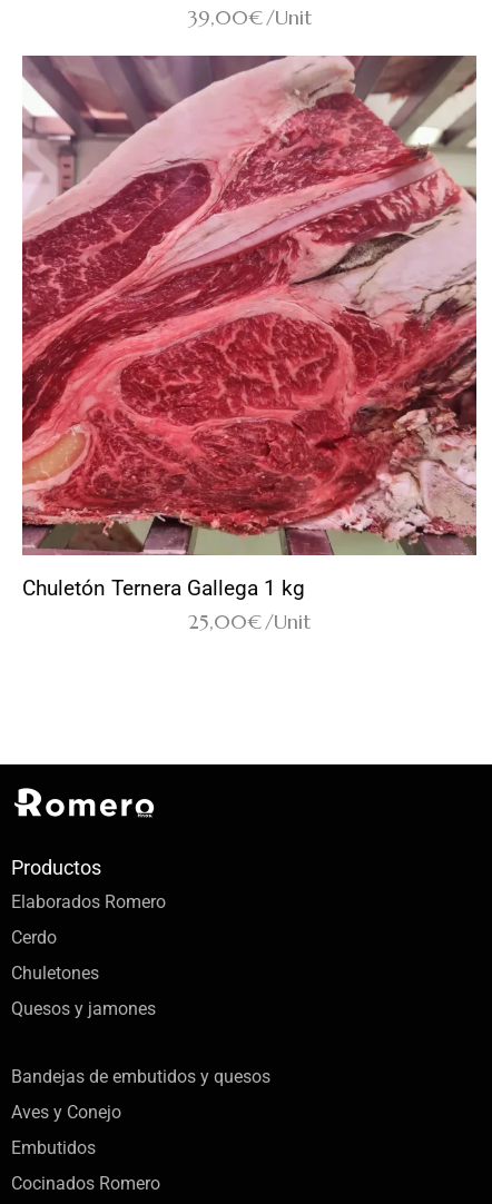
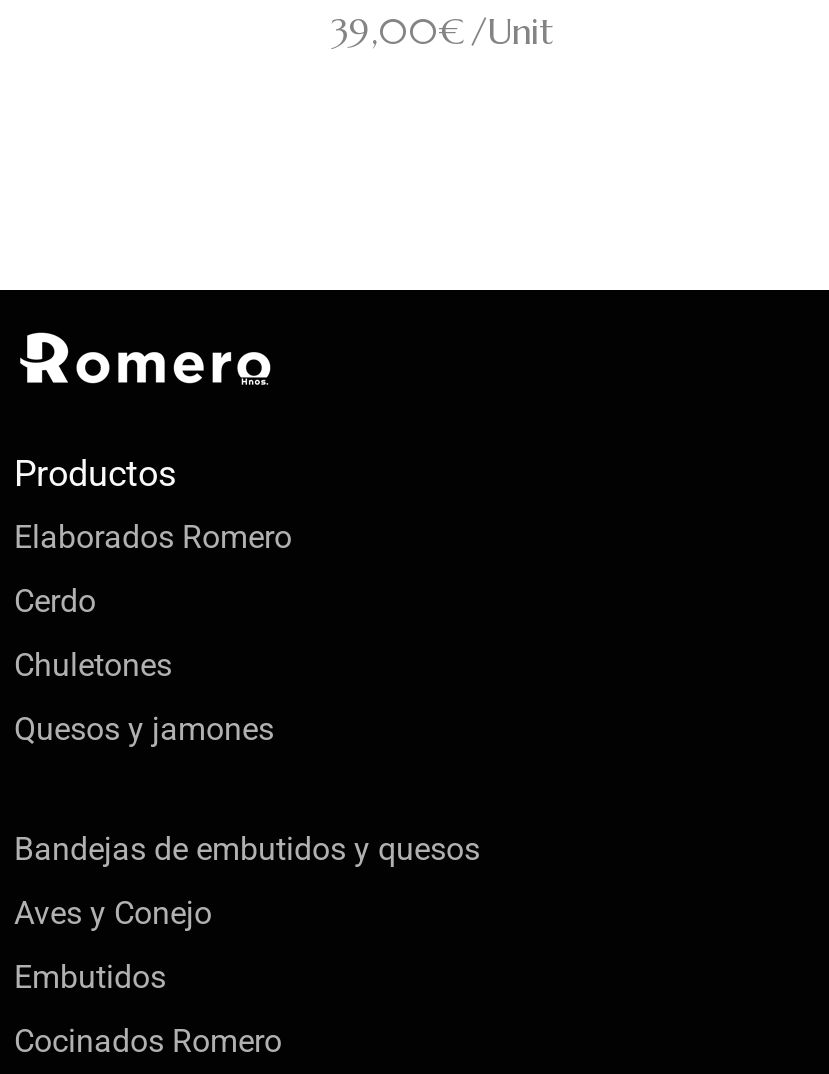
- [image]
- Chuletón Ternera Gallega 1 kg
- 25,00€/Unit
